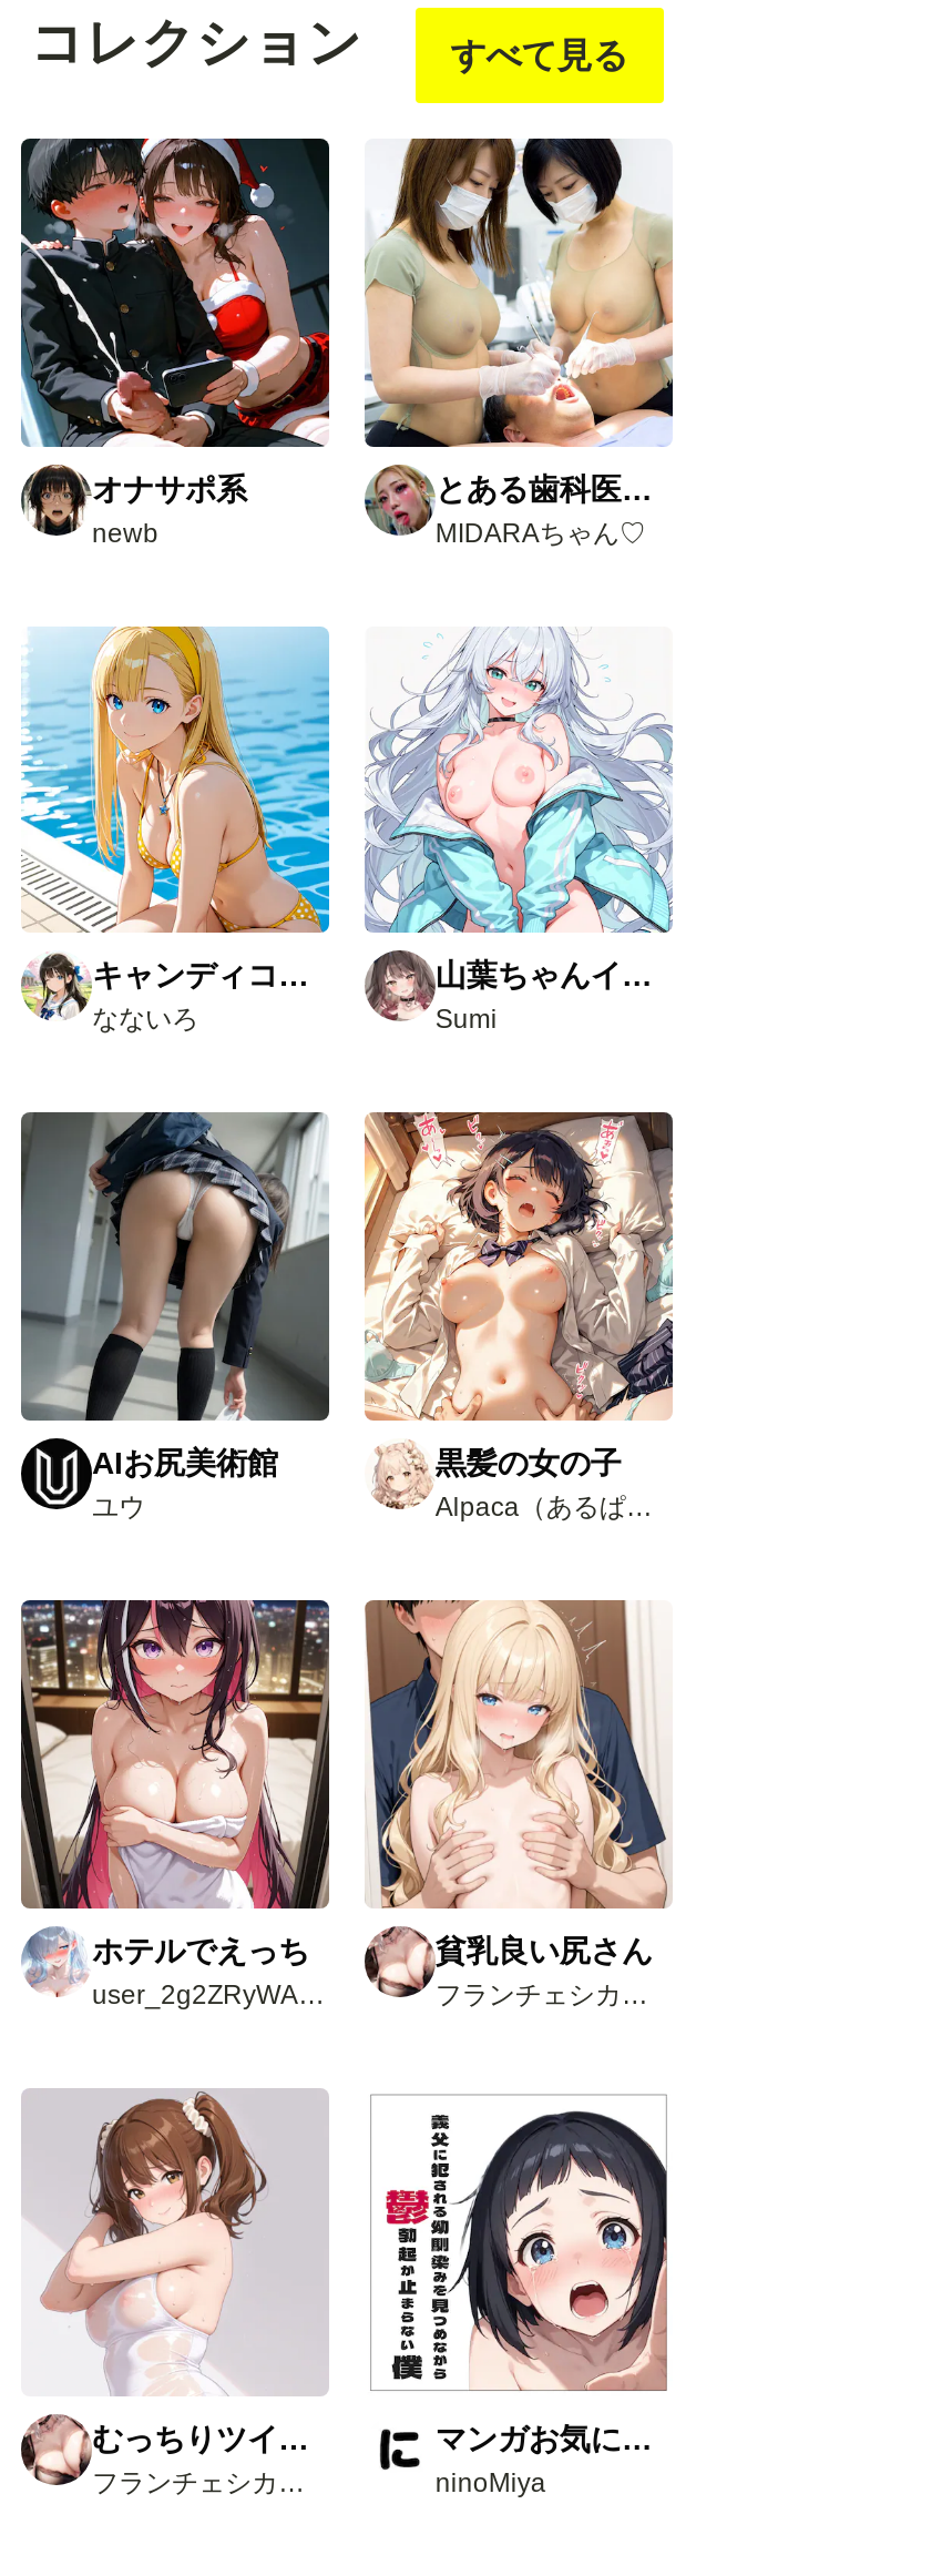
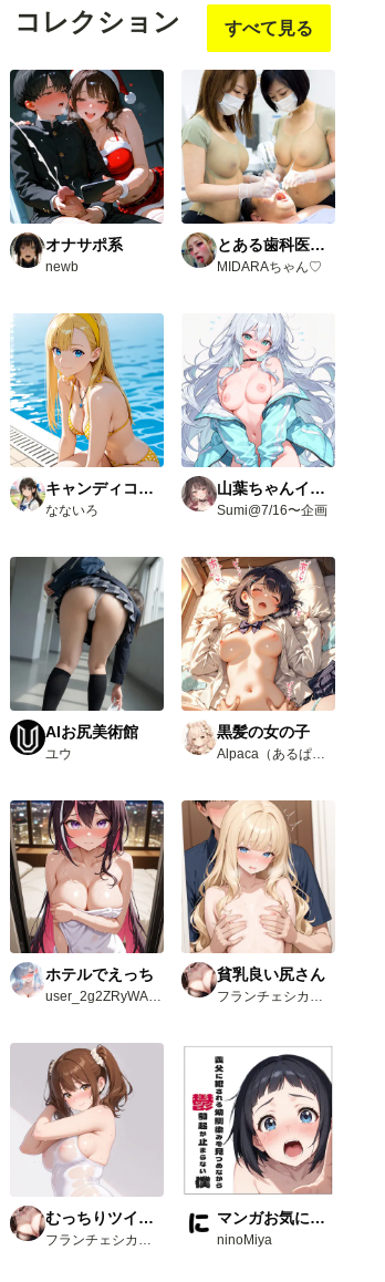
- Sumi
+ Sumi@7/16〜企画
